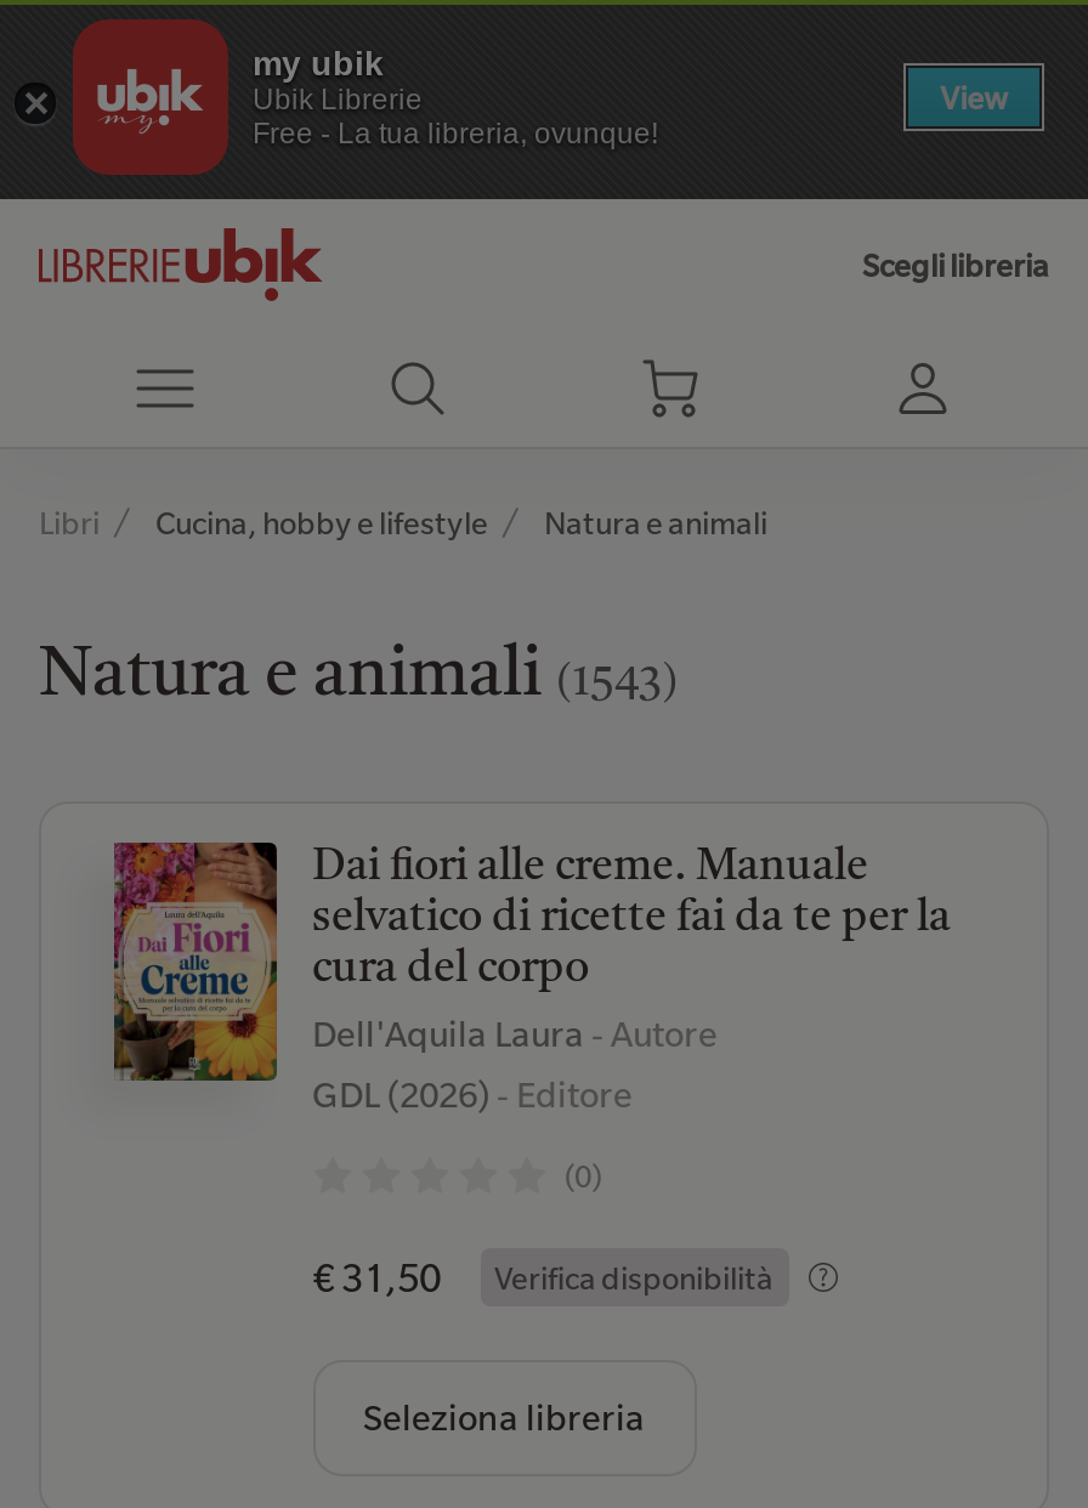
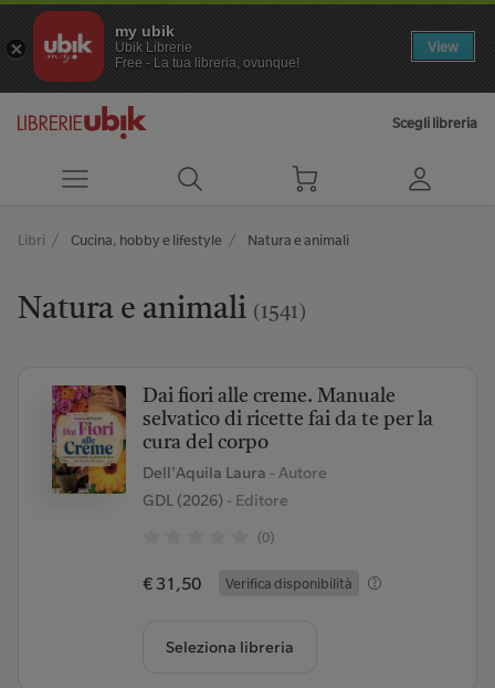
- Natura e animali (1543)
+ Natura e animali (1541)
